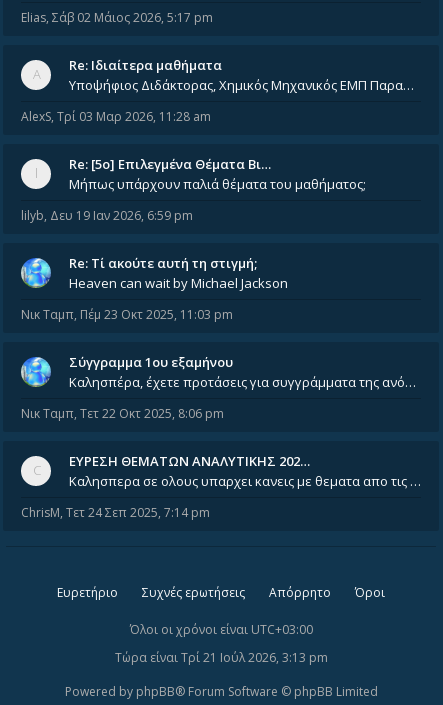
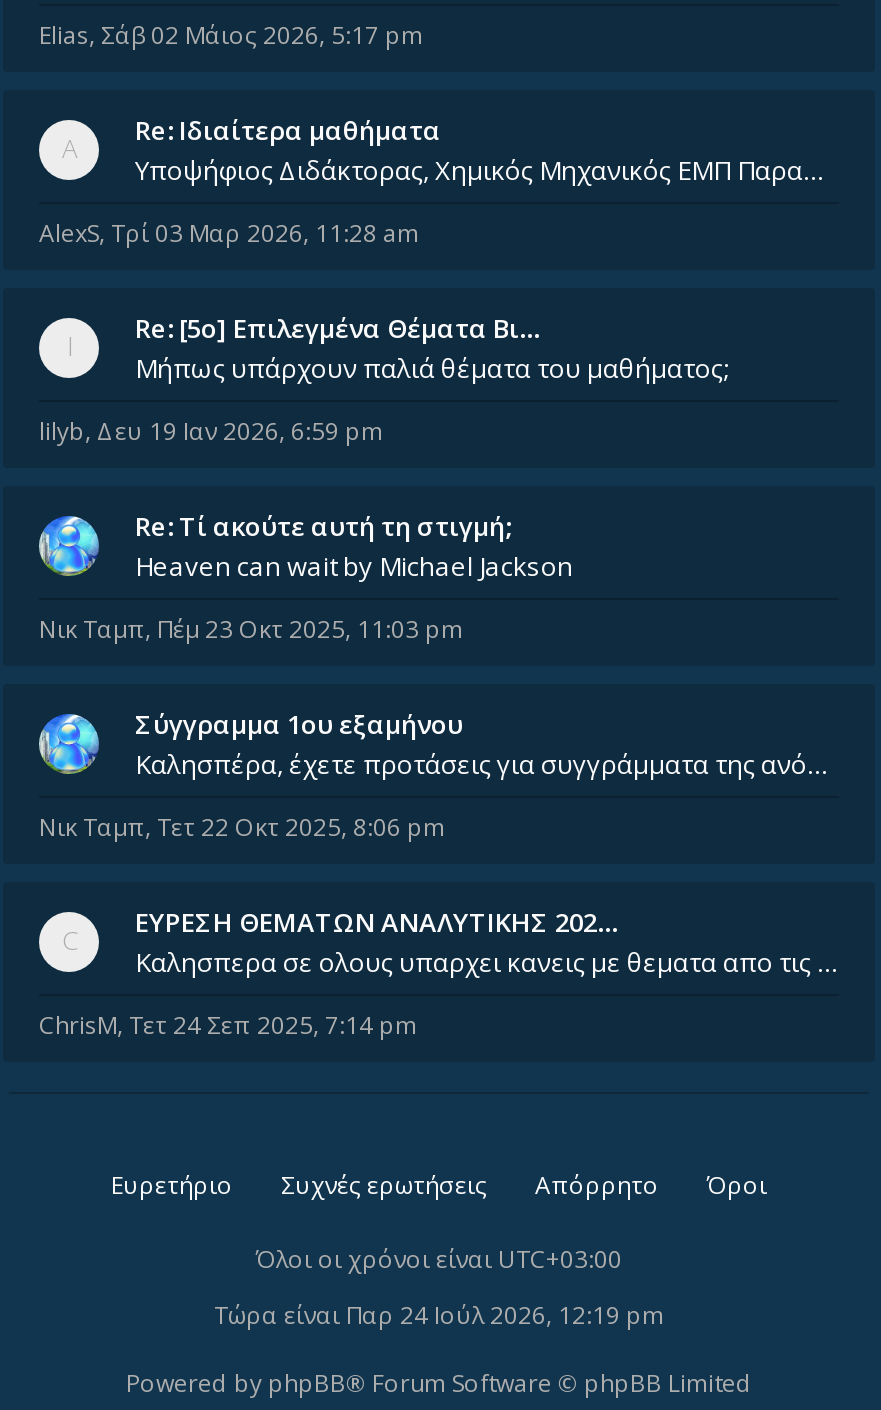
- Τώρα είναι Τρί 21 Ιούλ 2026, 3:13 pm
+ Τώρα είναι Παρ 24 Ιούλ 2026, 12:19 pm
